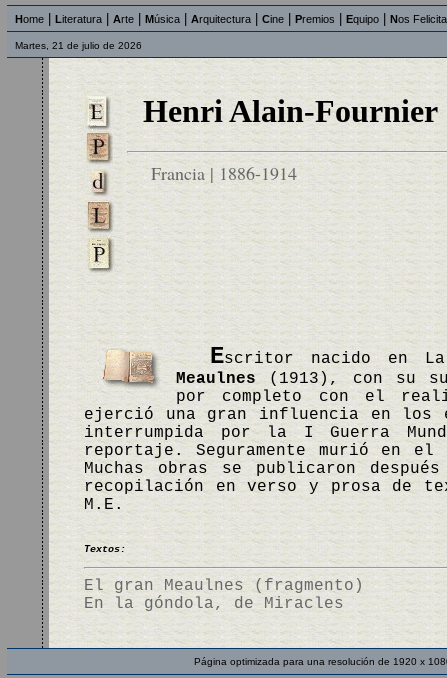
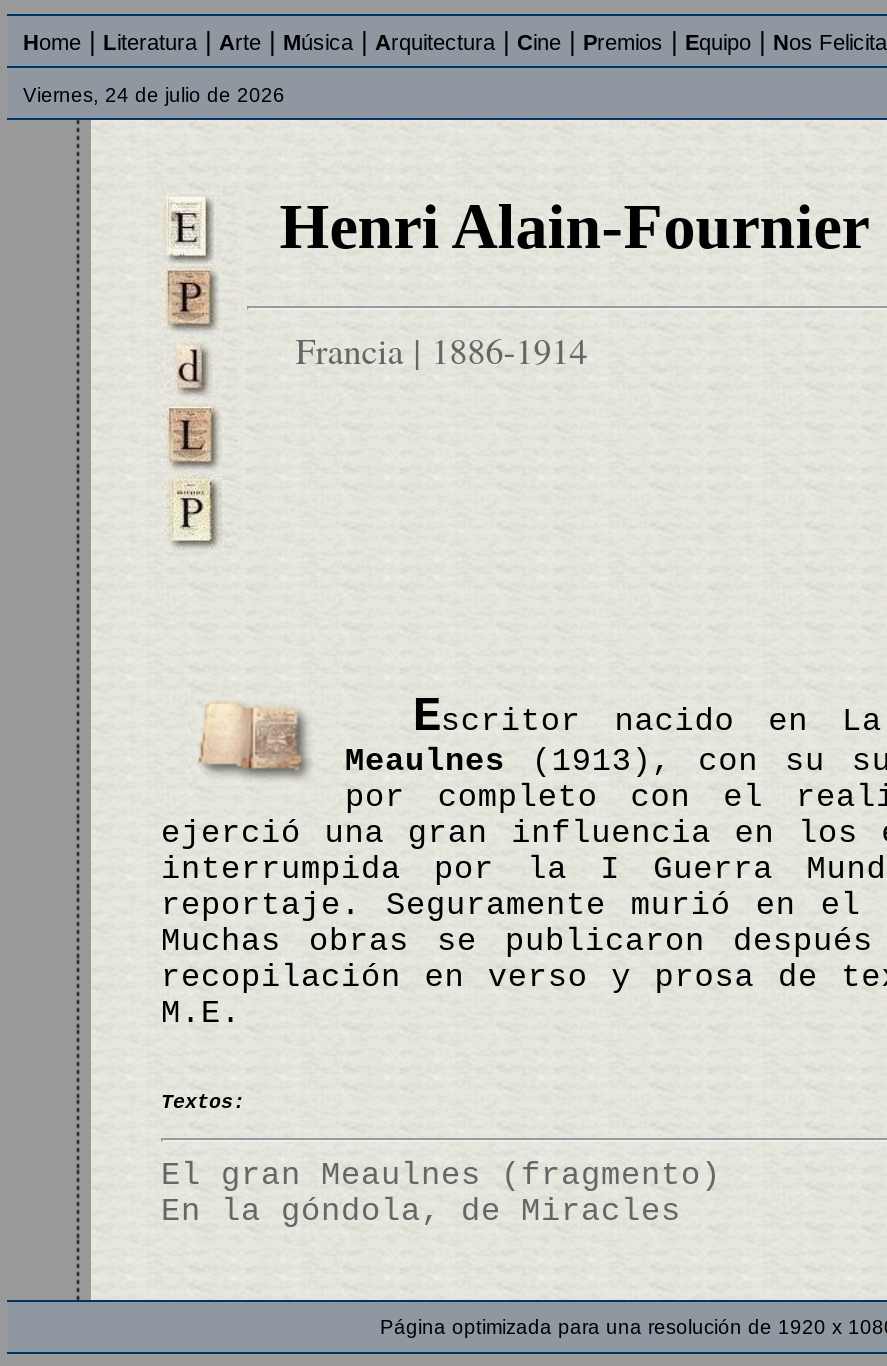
- Martes, 21 de julio de 2026
+ Viernes, 24 de julio de 2026
